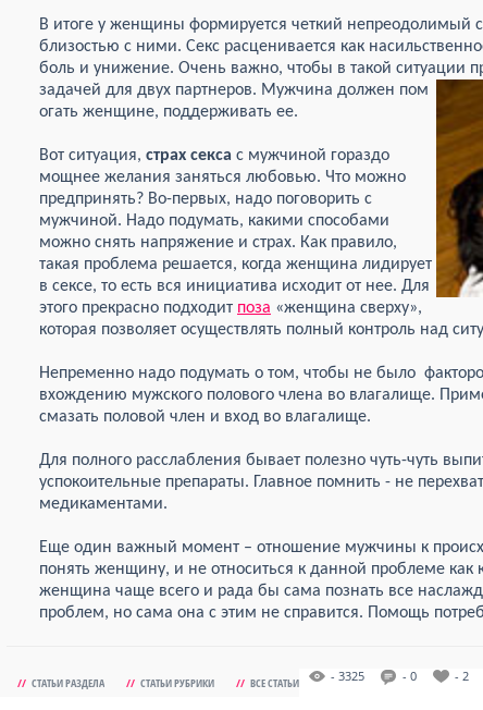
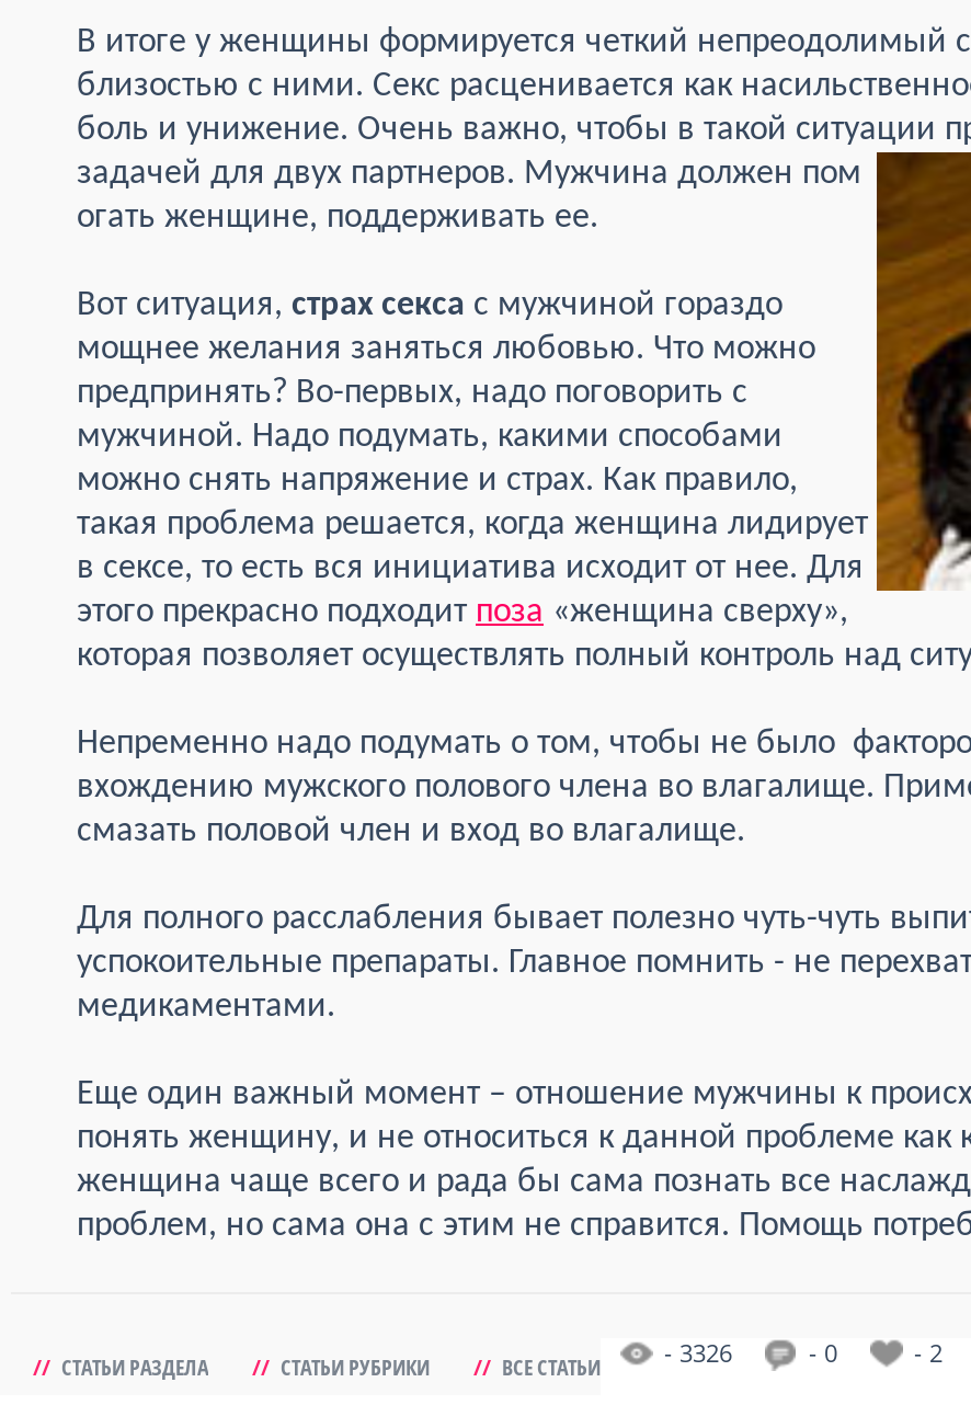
- - 3325
+ - 3326
